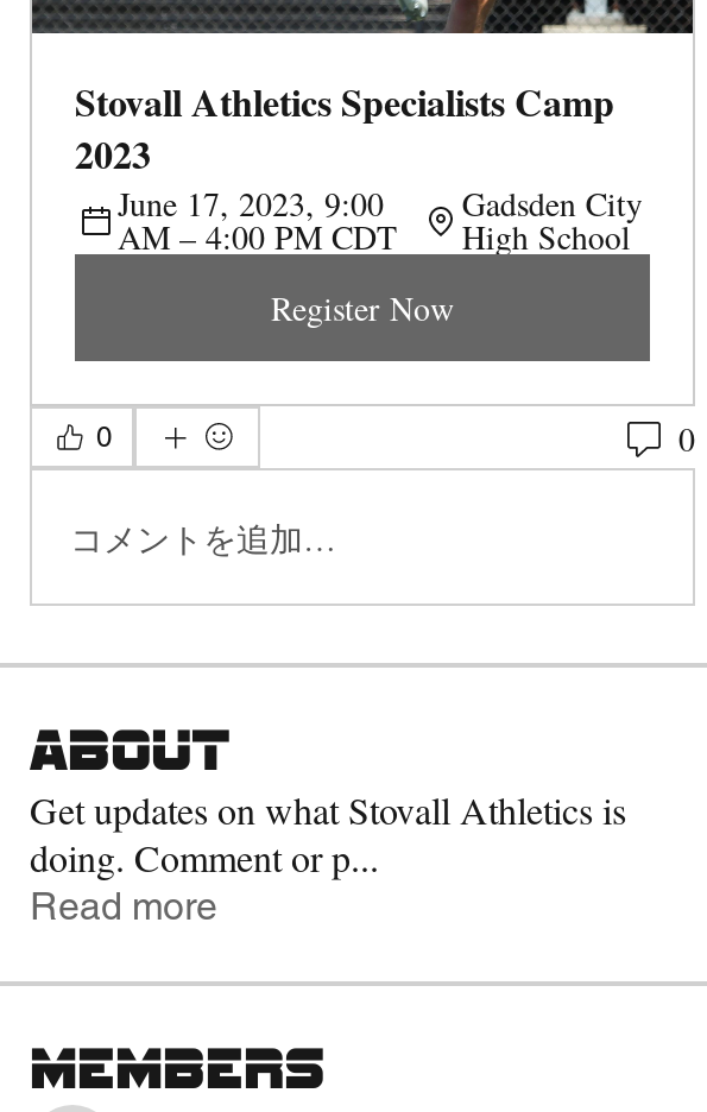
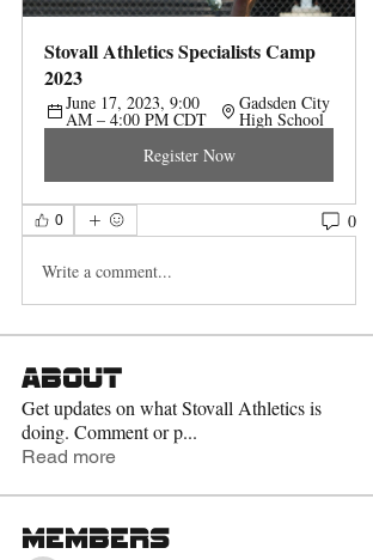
- コメントを追加…
+ Write a comment...
